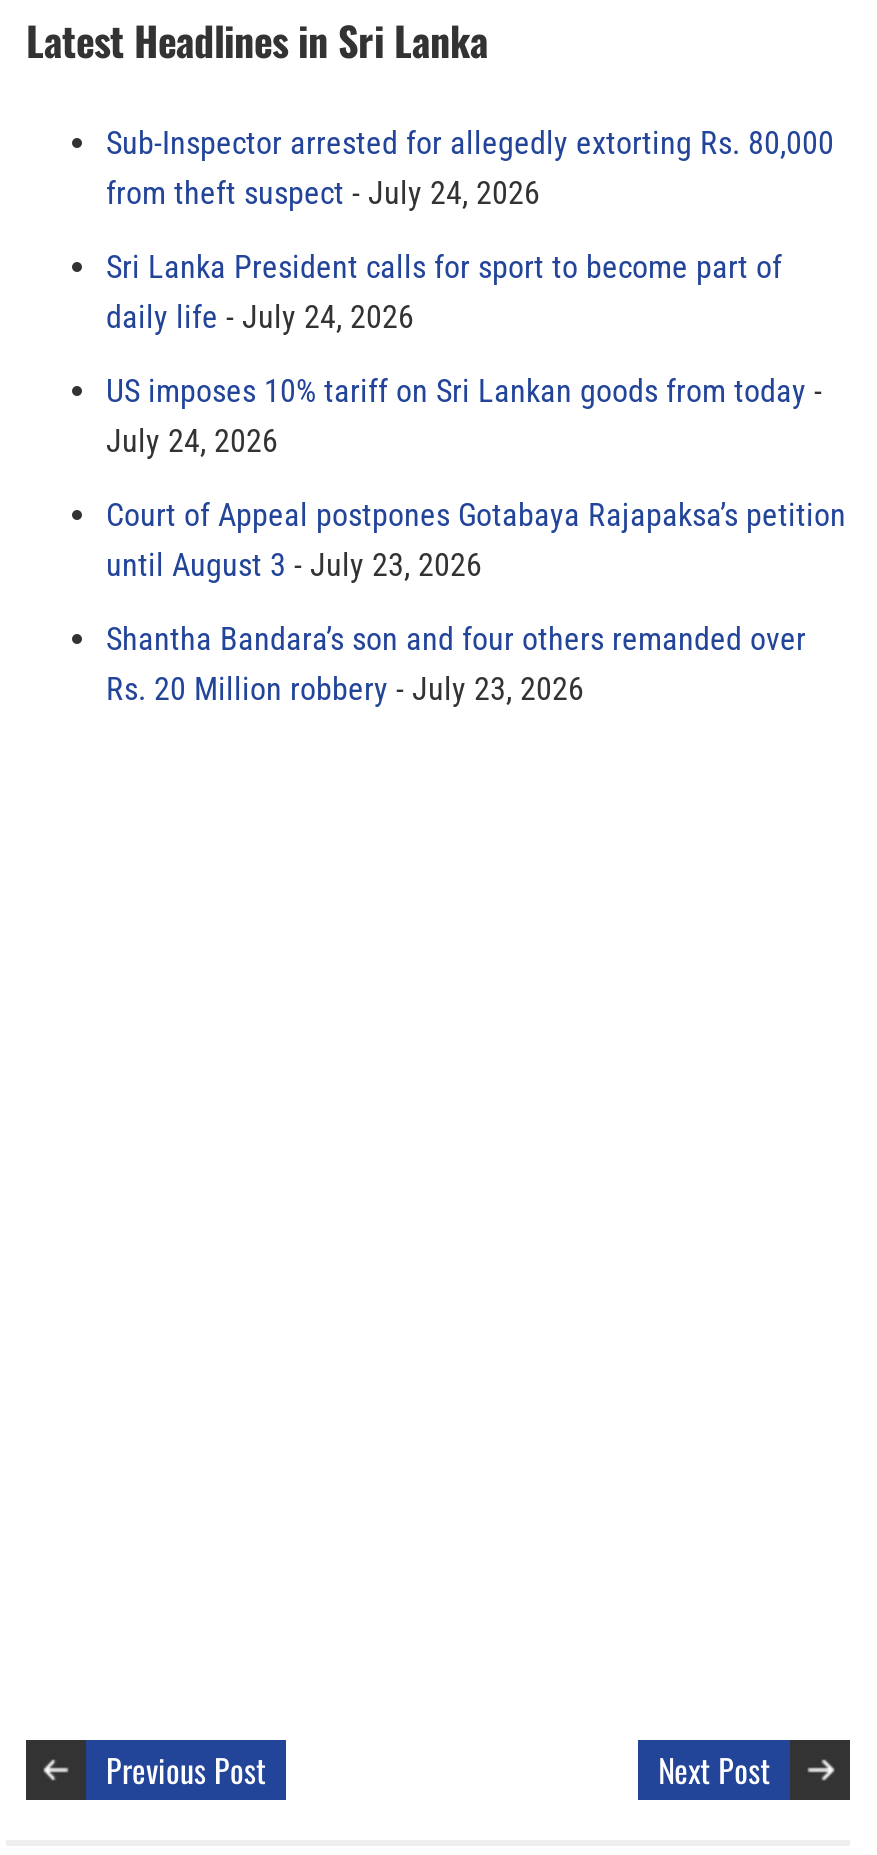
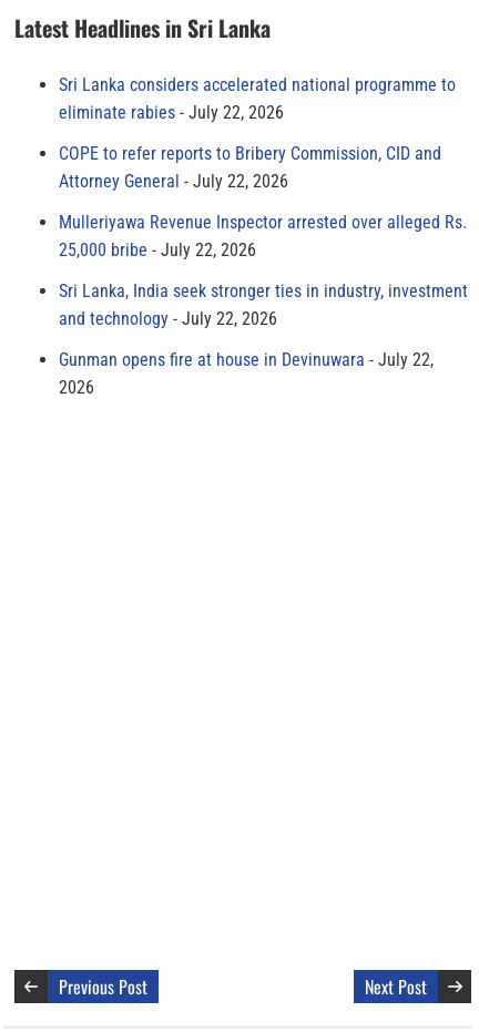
- Sub-Inspector arrested for allegedly extorting Rs. 80,000
- from theft suspect
- July 24, 2026
+ Sri Lanka considers accelerated national programme to
+ eliminate rabies
+ July 22, 2026

- Sri Lanka President calls for sport to become part of
- daily life
- July 24, 2026
+ COPE to refer reports to Bribery Commission, CID and
+ Attorney General
+ July 22, 2026

- US imposes 10% tariff on Sri Lankan goods from today
- July 24, 2026
+ Mulleriyawa Revenue Inspector arrested over alleged Rs.
+ 25,000 bribe
+ July 22, 2026

- Court of Appeal postpones Gotabaya Rajapaksa’s petition
- until August 3
- July 23, 2026
+ Sri Lanka, India seek stronger ties in industry, investment
+ and technology
+ July 22, 2026

- Shantha Bandara’s son and four others remanded over
- Rs. 20 Million robbery
- July 23, 2026
+ Gunman opens fire at house in Devinuwara
+ July 22,
+ 2026
